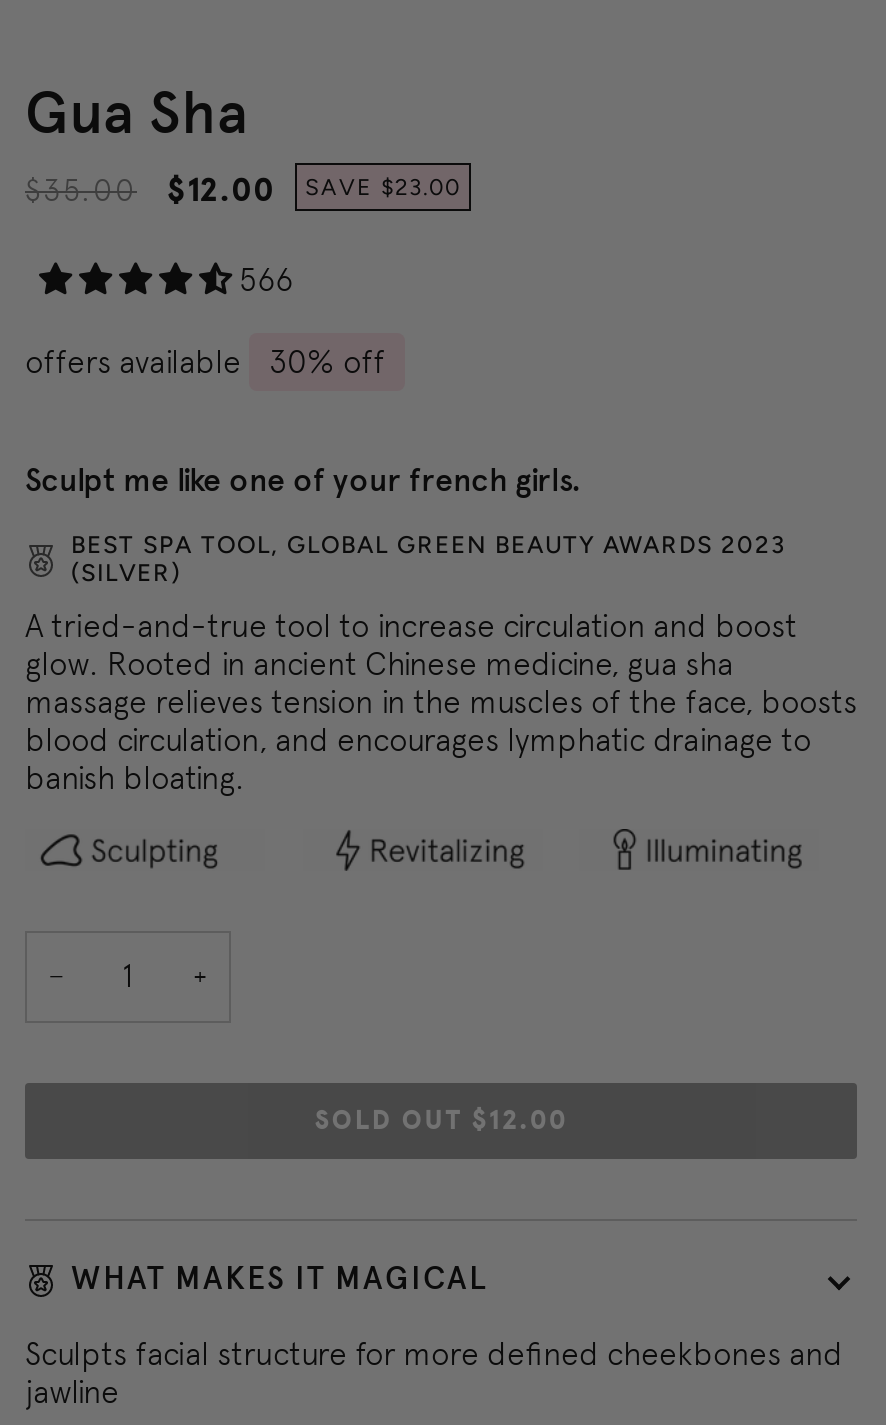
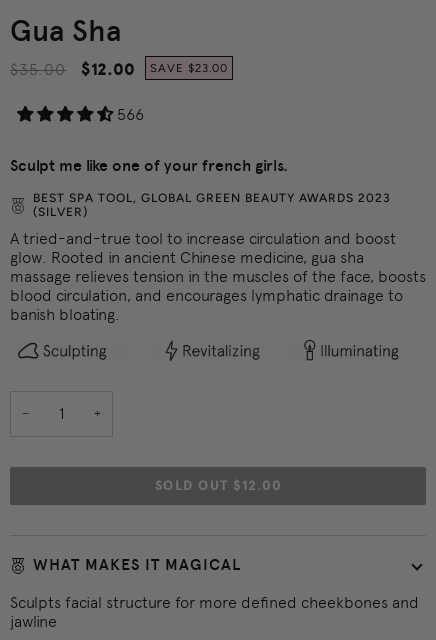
- offers available 30% off
